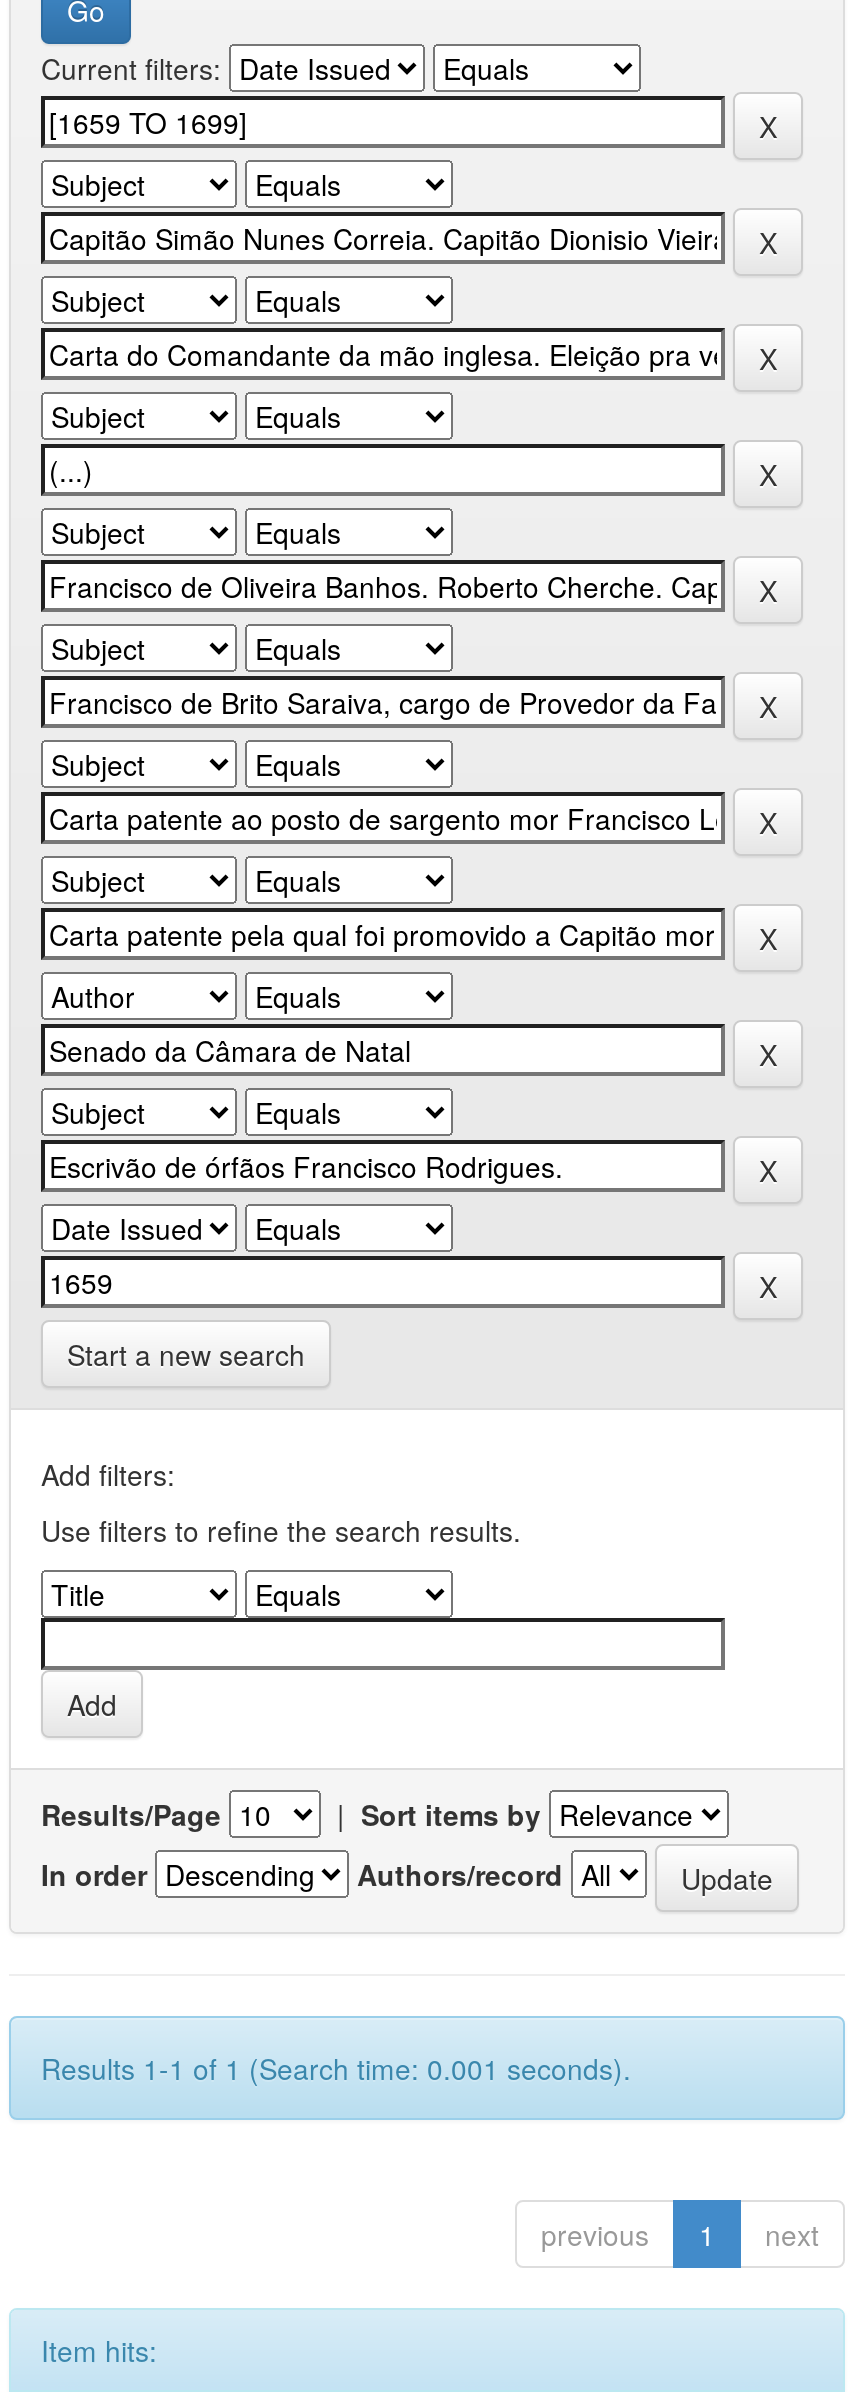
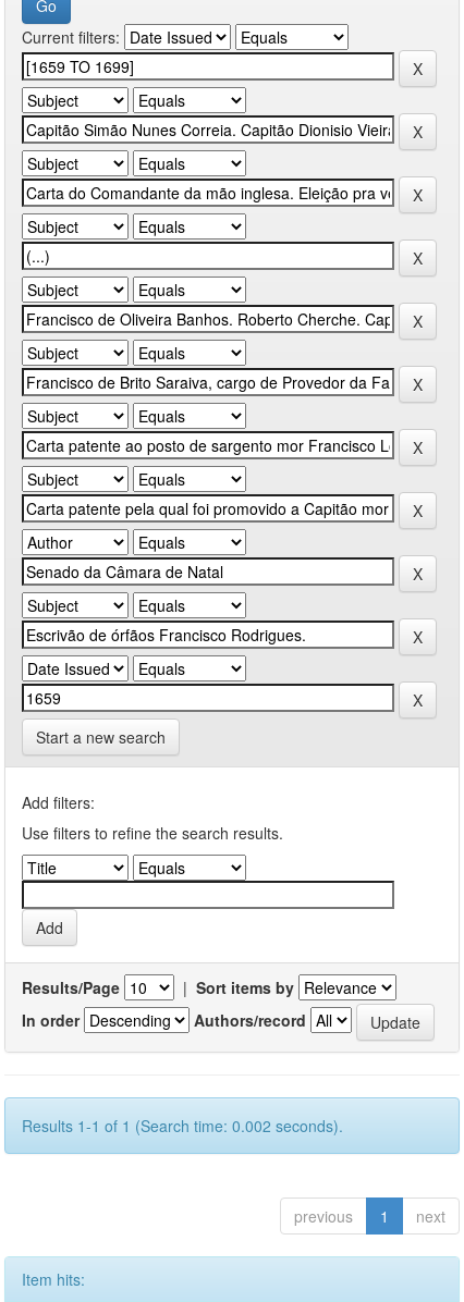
- Results 1-1 of 1 (Search time: 0.001 seconds).
+ Results 1-1 of 1 (Search time: 0.002 seconds).
